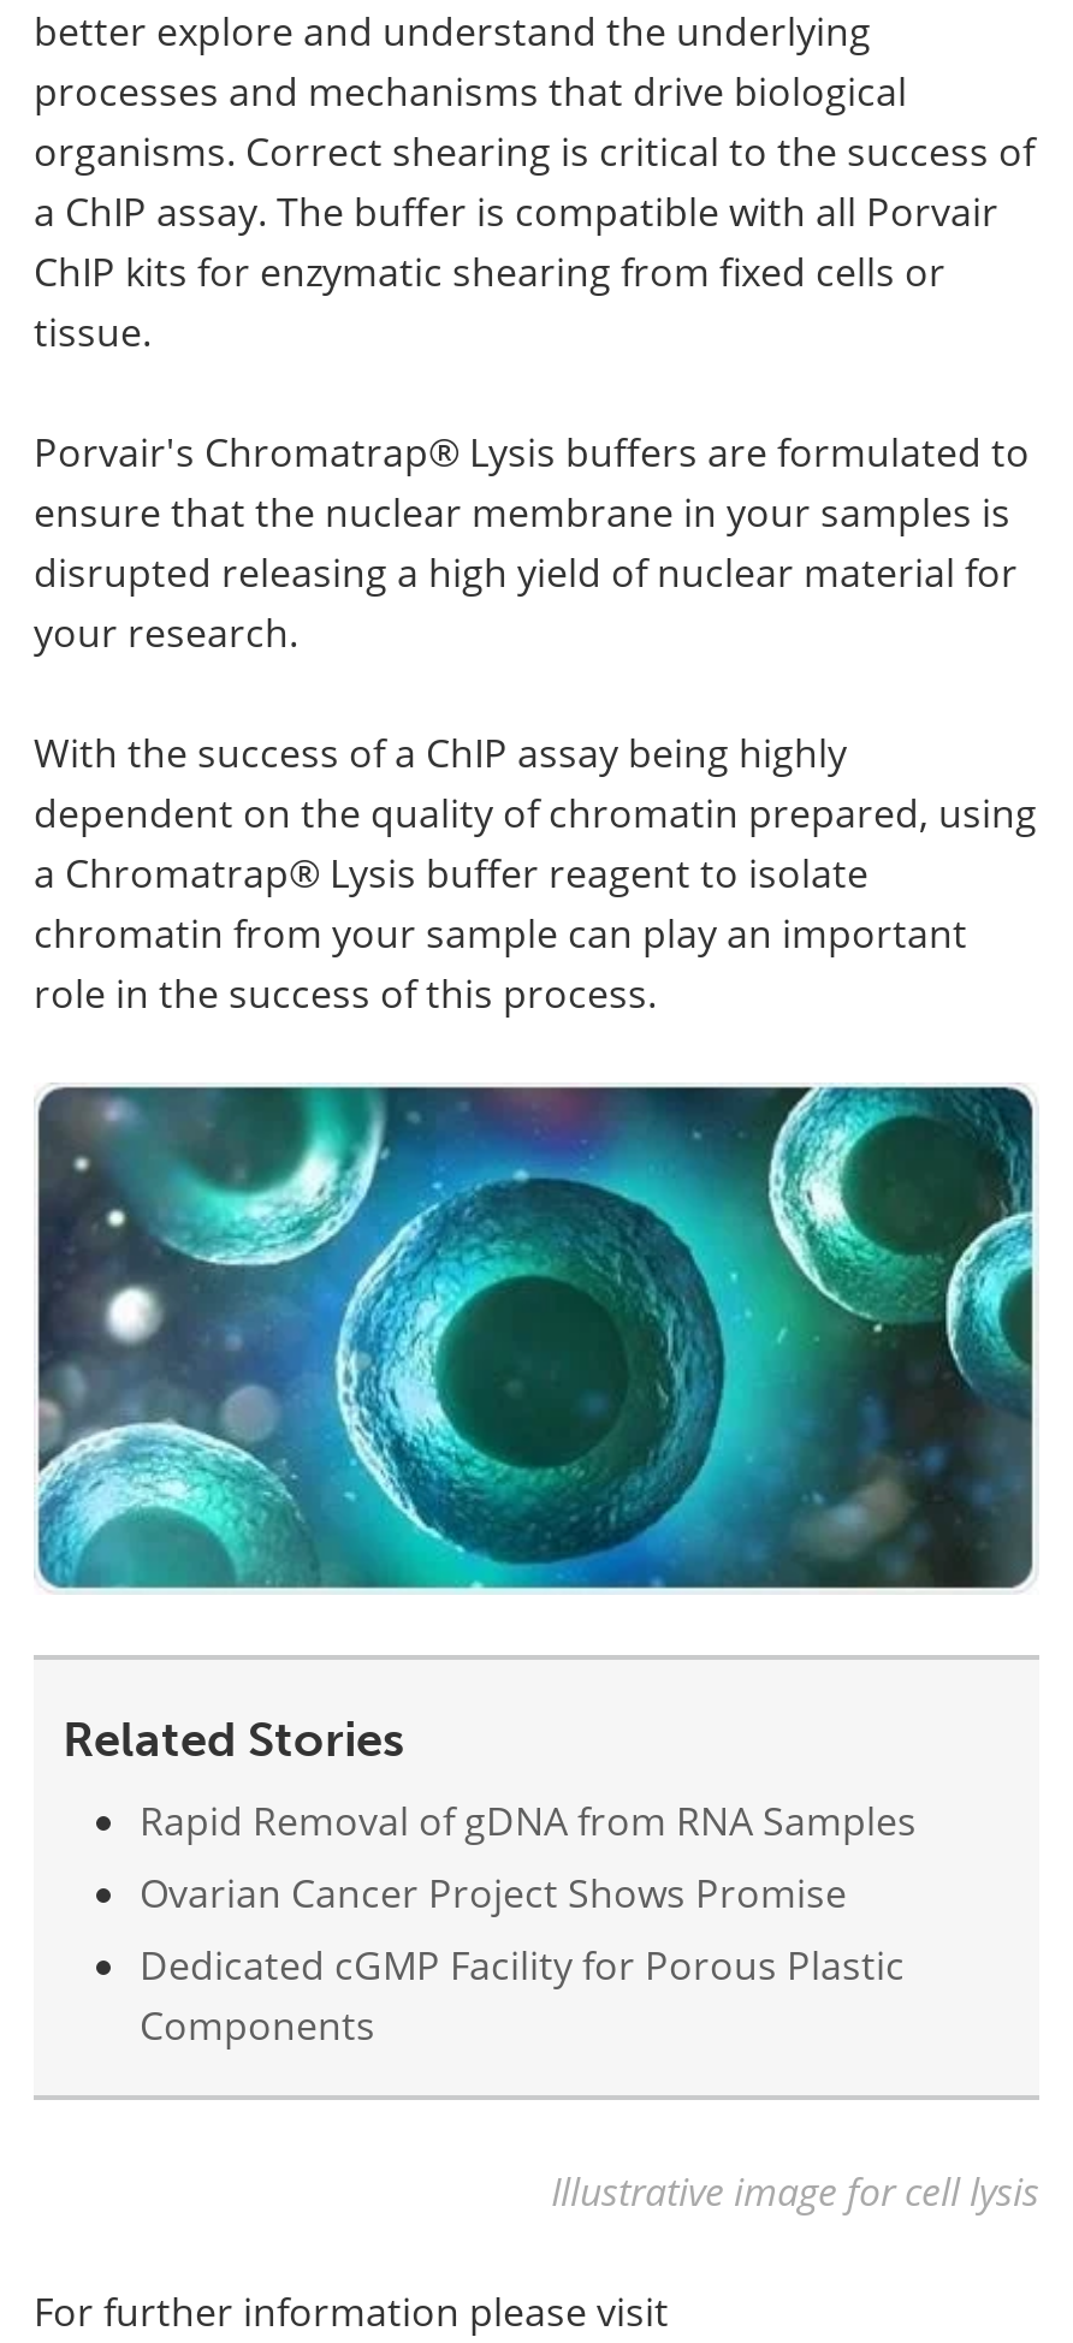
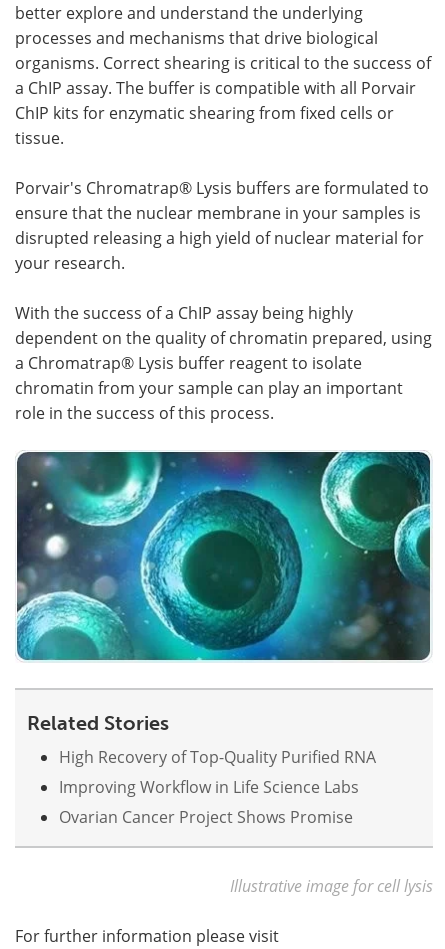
- Rapid Removal of gDNA from RNA Samples
+ High Recovery of Top-Quality Purified RNA
+ Improving Workflow in Life Science Labs

moved down: Ovarian Cancer Project Shows Promise

- Dedicated cGMP Facility for Porous Plastic
- Components
